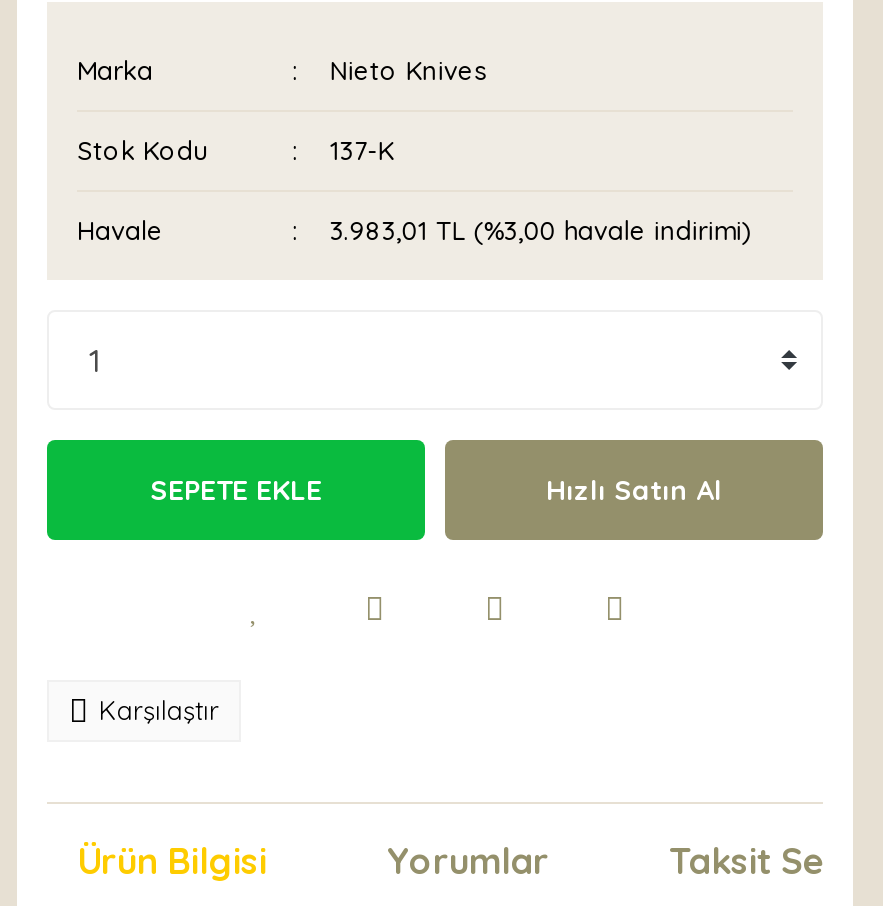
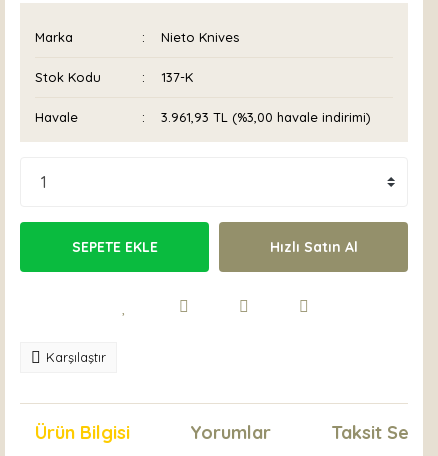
- 3.983,01 TL (%3,00 havale indirimi)
+ 3.961,93 TL (%3,00 havale indirimi)
